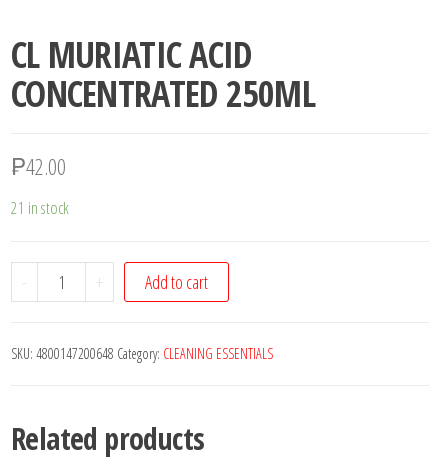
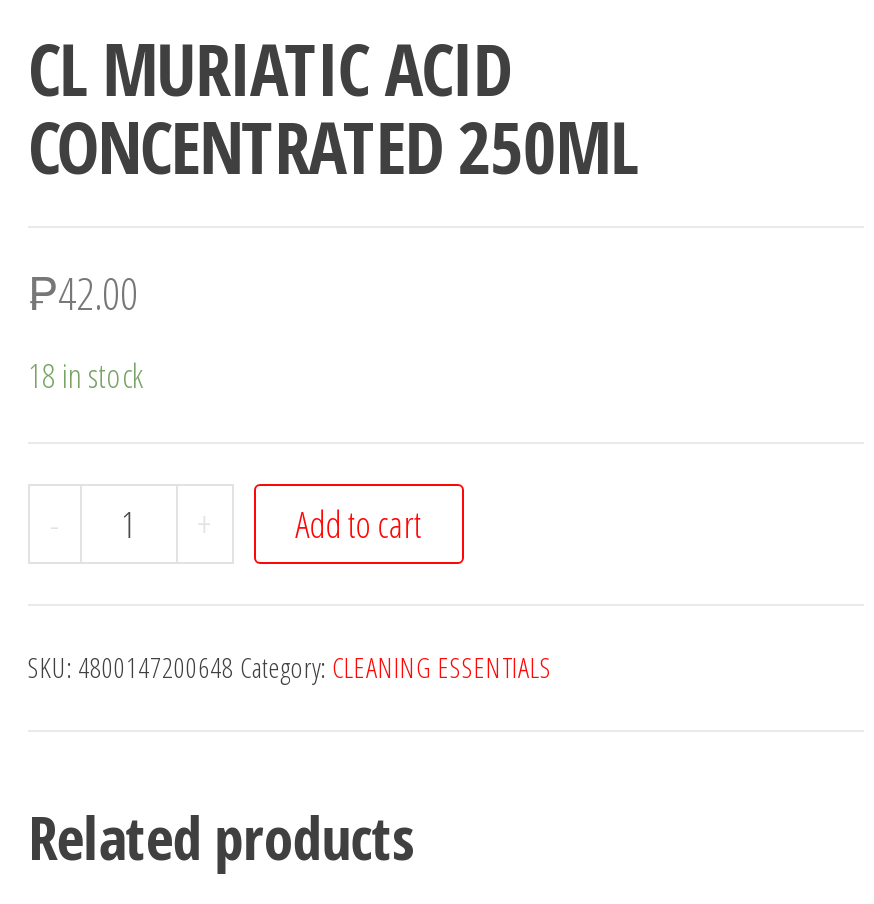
- 21 in stock
+ 18 in stock
